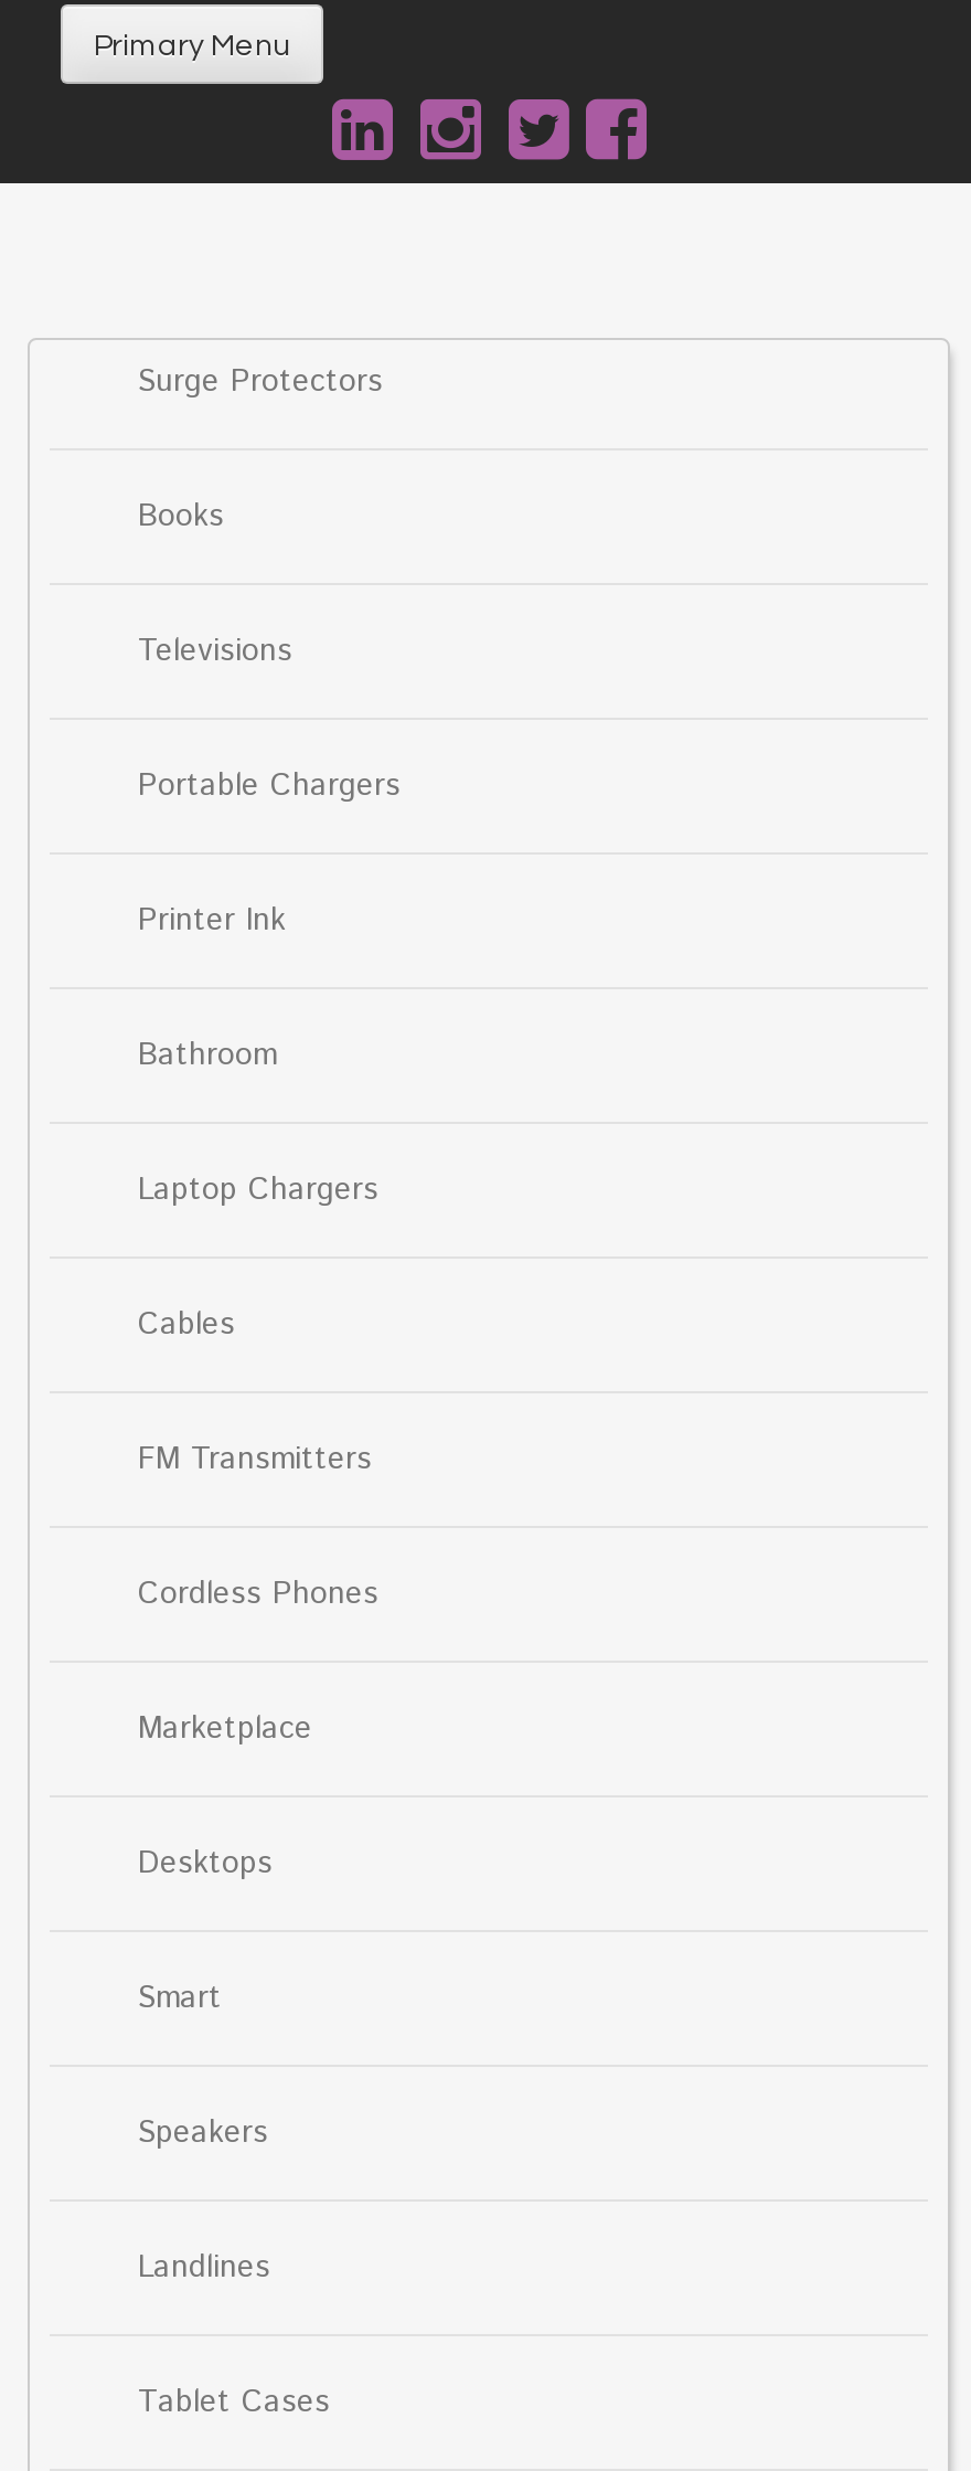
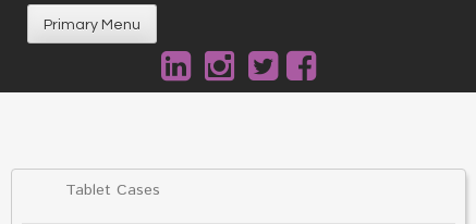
- Surge Protectors
- Books
- Televisions
- Portable Chargers
- Printer Ink
- Bathroom
- Laptop Chargers
- Cables
- FM Transmitters
- Cordless Phones
- Marketplace
- Desktops
- Smart
- Speakers
- Landlines
